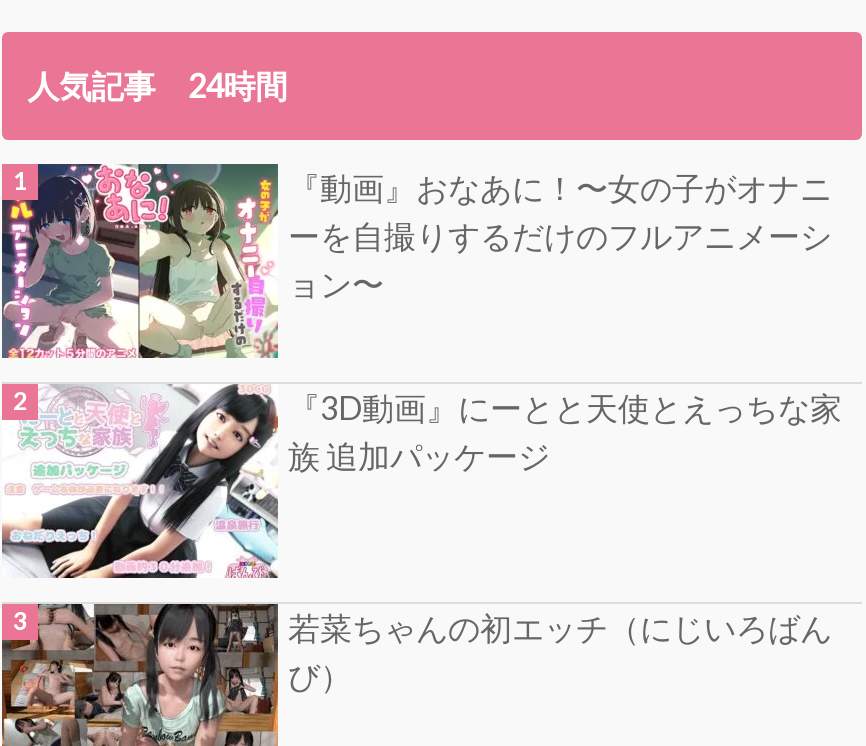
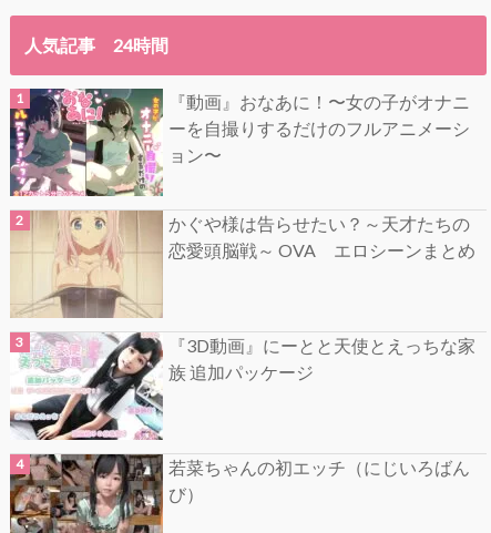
+ [image]
+ かぐや様は告らせたい？～天才たちの
+ 恋愛頭脳戦～ OVA エロシーンまとめ
